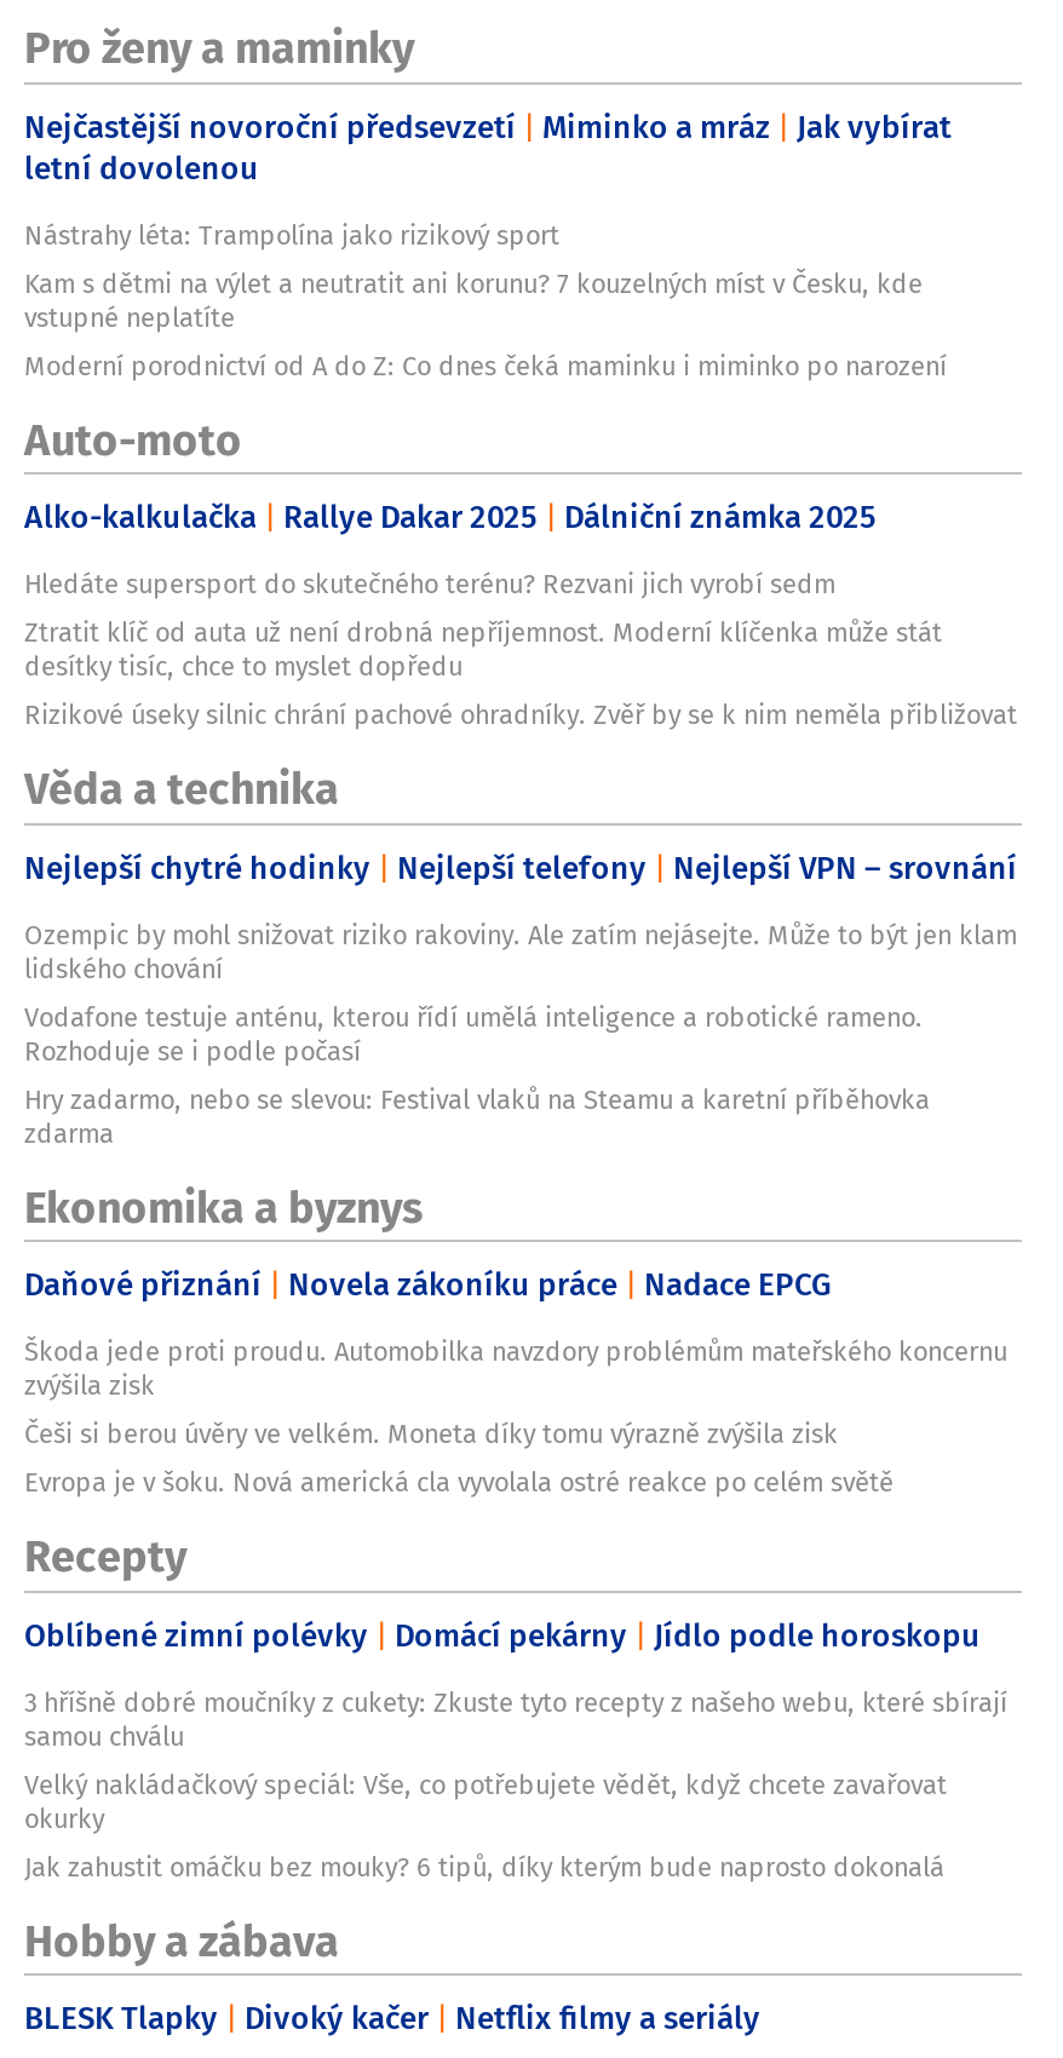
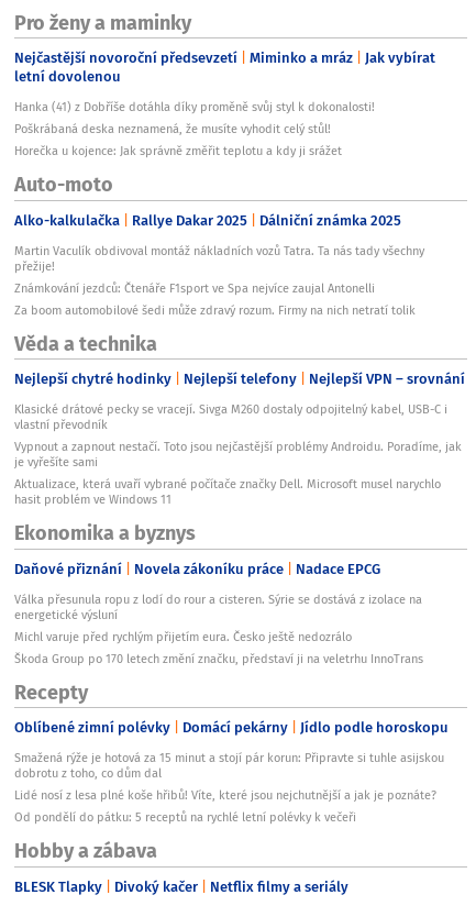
- Nástrahy léta: Trampolína jako rizikový sport
- Kam s dětmi na výlet a neutratit ani korunu? 7 kouzelných míst v Česku, kde
- vstupné neplatíte
- Moderní porodnictví od A do Z: Co dnes čeká maminku i miminko po narození
+ Hanka (41) z Dobříše dotáhla díky proměně svůj styl k dokonalosti!
+ Poškrábaná deska neznamená, že musíte vyhodit celý stůl!
+ Horečka u kojence: Jak správně změřit teplotu a kdy ji srážet

- Hledáte supersport do skutečného terénu? Rezvani jich vyrobí sedm
- Ztratit klíč od auta už není drobná nepříjemnost. Moderní klíčenka může stát
- desítky tisíc, chce to myslet dopředu
- Rizikové úseky silnic chrání pachové ohradníky. Zvěř by se k nim neměla přibližovat
+ Martin Vaculík obdivoval montáž nákladních vozů Tatra. Ta nás tady všechny
+ přežije!
+ Známkování jezdců: Čtenáře F1sport ve Spa nejvíce zaujal Antonelli
+ Za boom automobilové šedi může zdravý rozum. Firmy na nich netratí tolik

- Ozempic by mohl snižovat riziko rakoviny. Ale zatím nejásejte. Může to být jen klam
- lidského chování
- Vodafone testuje anténu, kterou řídí umělá inteligence a robotické rameno.
- Rozhoduje se i podle počasí
- Hry zadarmo, nebo se slevou: Festival vlaků na Steamu a karetní příběhovka
- zdarma
+ Klasické drátové pecky se vracejí. Sivga M260 dostaly odpojitelný kabel, USB-C i
+ vlastní převodník
+ Vypnout a zapnout nestačí. Toto jsou nejčastější problémy Androidu. Poradíme, jak
+ je vyřešíte sami
+ Aktualizace, která uvaří vybrané počítače značky Dell. Microsoft musel narychlo
+ hasit problém ve Windows 11

- Škoda jede proti proudu. Automobilka navzdory problémům mateřského koncernu
- zvýšila zisk
- Češi si berou úvěry ve velkém. Moneta díky tomu výrazně zvýšila zisk
- Evropa je v šoku. Nová americká cla vyvolala ostré reakce po celém světě
+ Válka přesunula ropu z lodí do rour a cisteren. Sýrie se dostává z izolace na
+ energetické výsluní
+ Michl varuje před rychlým přijetím eura. Česko ještě nedozrálo
+ Škoda Group po 170 letech změní značku, představí ji na veletrhu InnoTrans

- 3 hříšně dobré moučníky z cukety: Zkuste tyto recepty z našeho webu, které sbírají
- samou chválu
- Velký nakládačkový speciál: Vše, co potřebujete vědět, když chcete zavařovat
- okurky
- Jak zahustit omáčku bez mouky? 6 tipů, díky kterým bude naprosto dokonalá
+ Smažená rýže je hotová za 15 minut a stojí pár korun: Připravte si tuhle asijskou
+ dobrotu z toho, co dům dal
+ Lidé nosí z lesa plné koše hřibů! Víte, které jsou nejchutnější a jak je poznáte?
+ Od pondělí do pátku: 5 receptů na rychlé letní polévky k večeři
